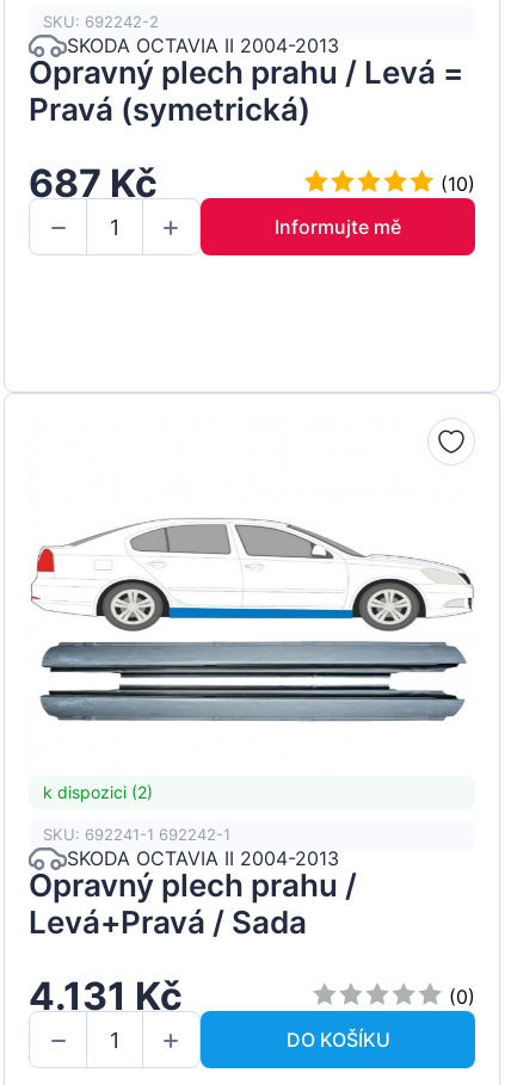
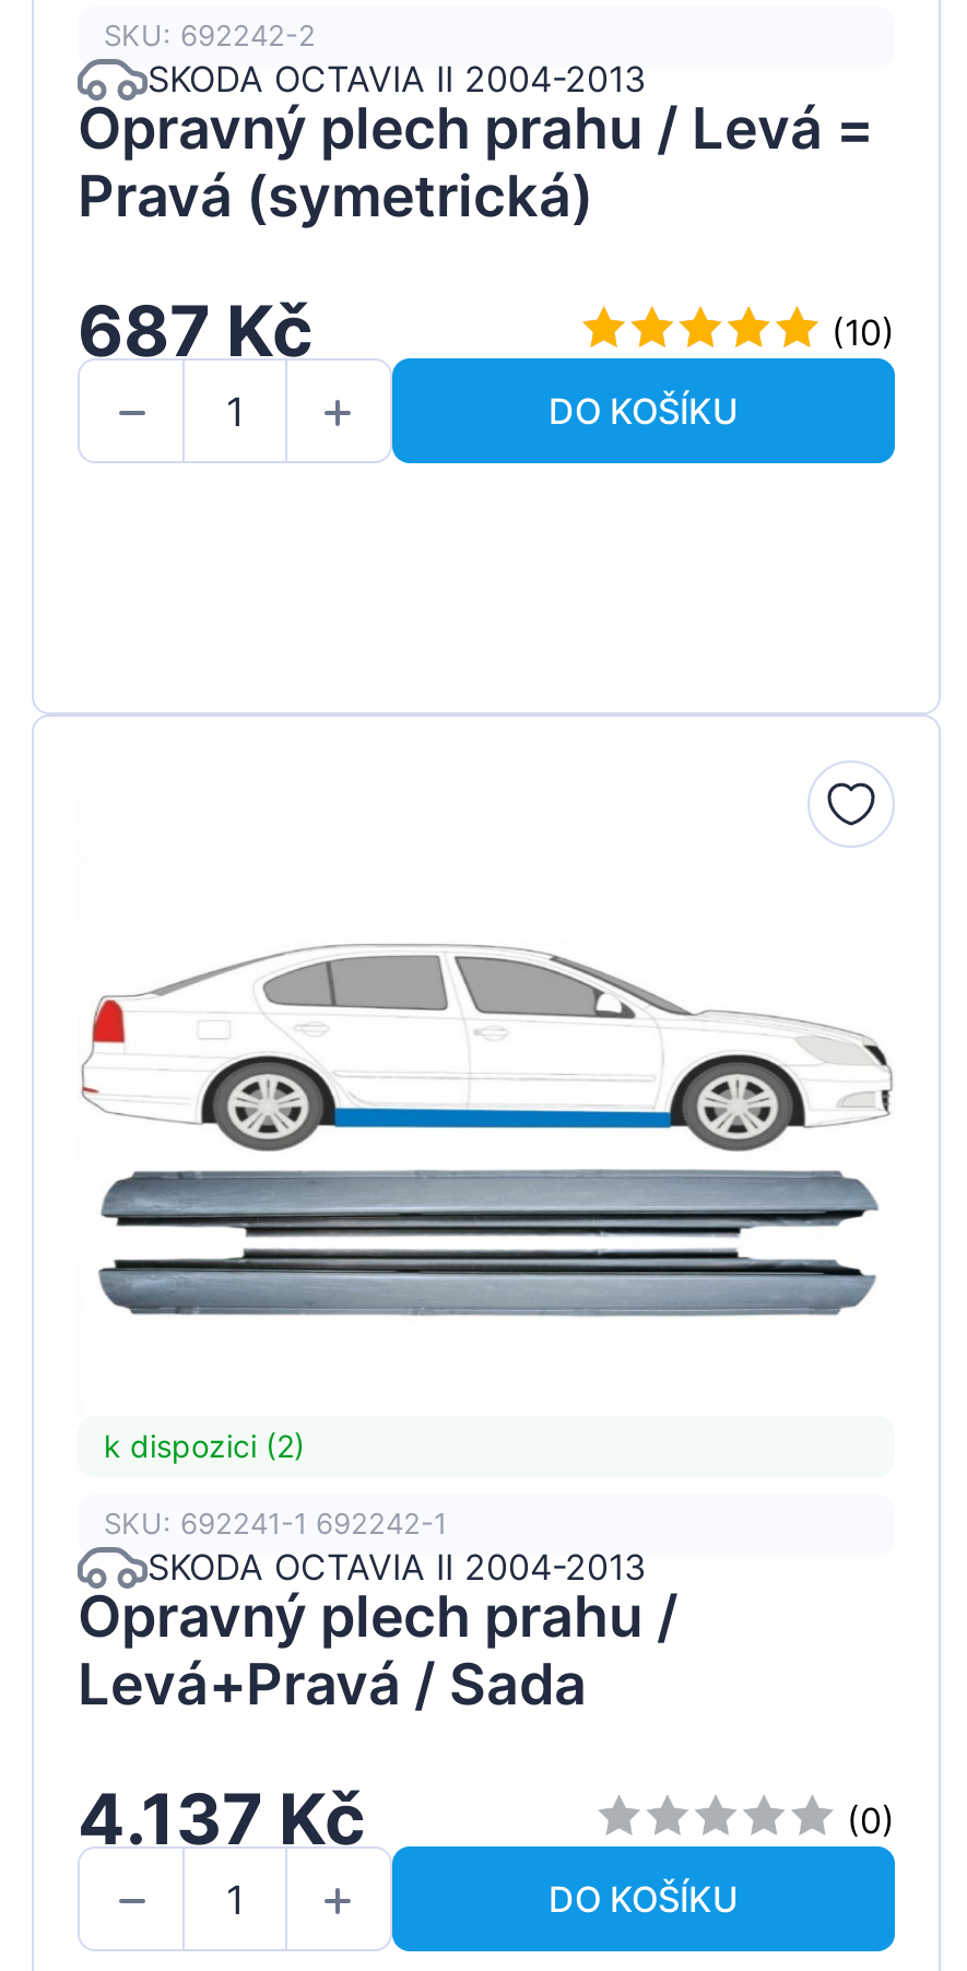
- Informujte mě
+ DO KOŠÍKU

- 4.131 Kč
+ 4.137 Kč
